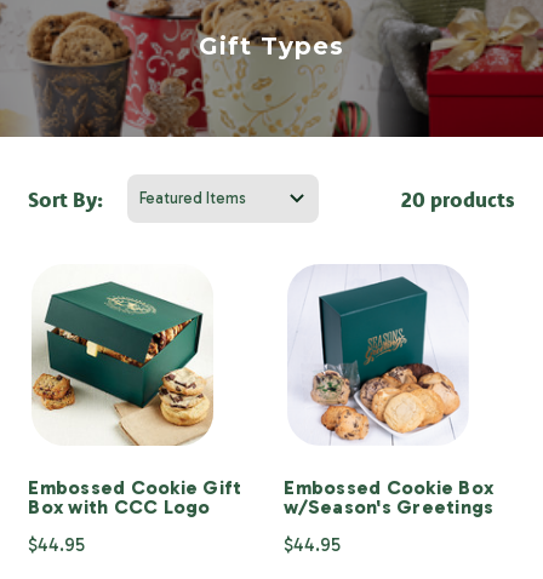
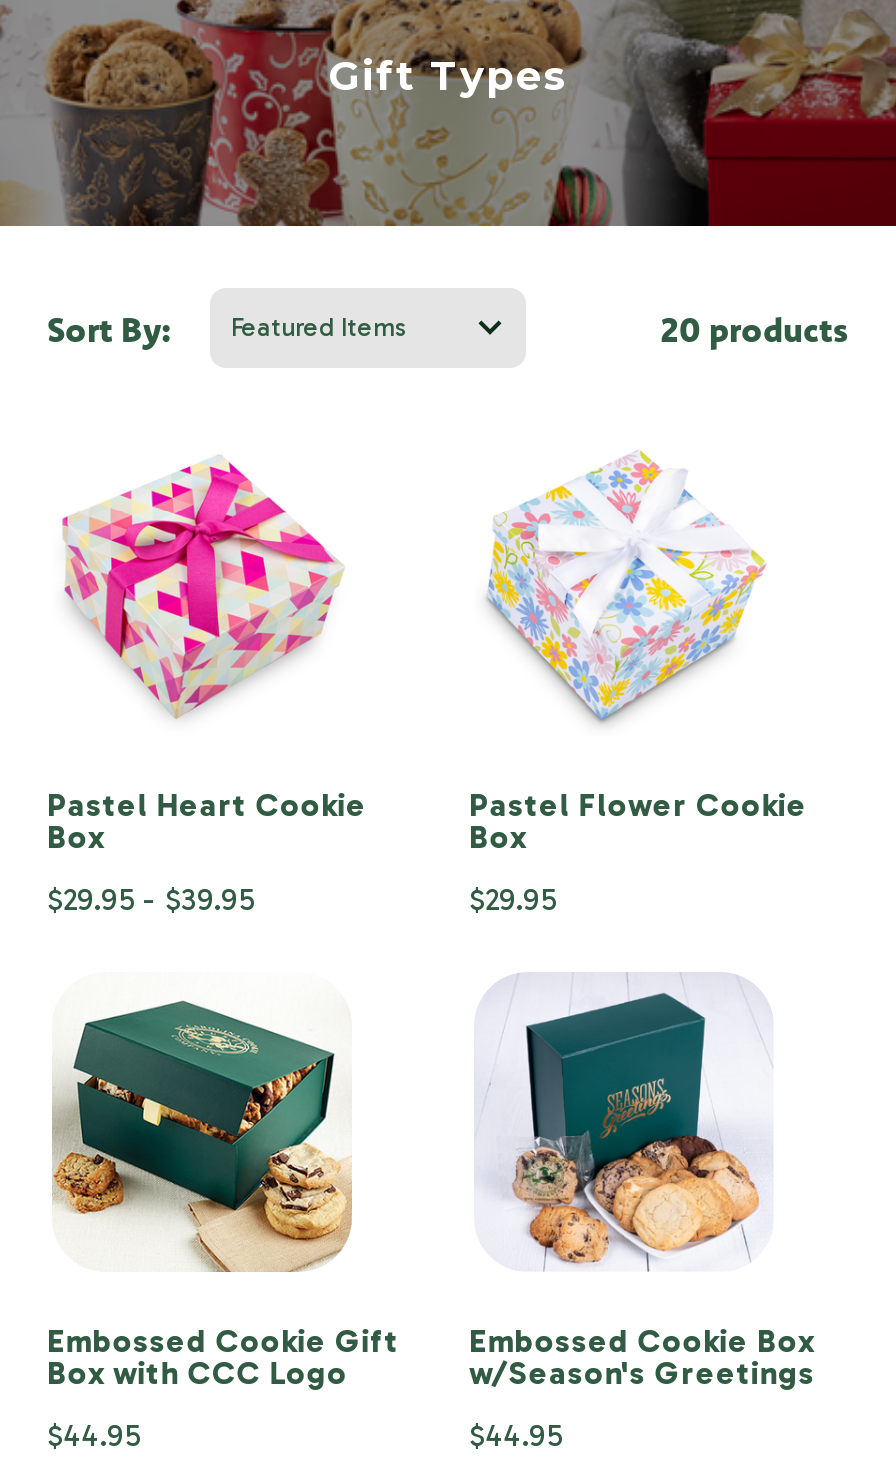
+ [image]
+ Pastel Heart Cookie
+ Box
+ $29.95 - $39.95

+ [image]
+ Pastel Flower Cookie
+ Box
+ $29.95
